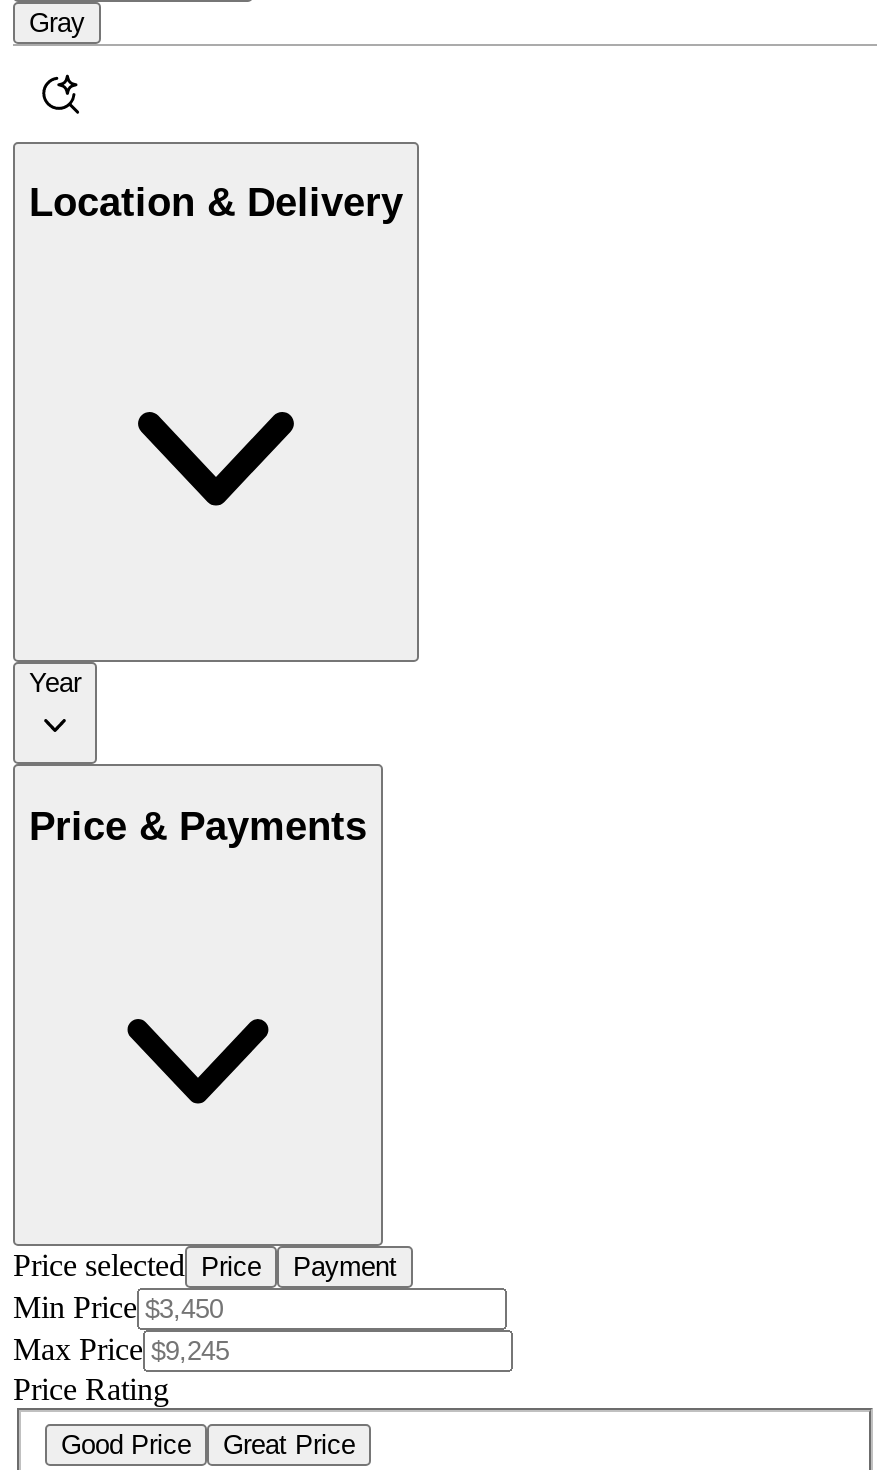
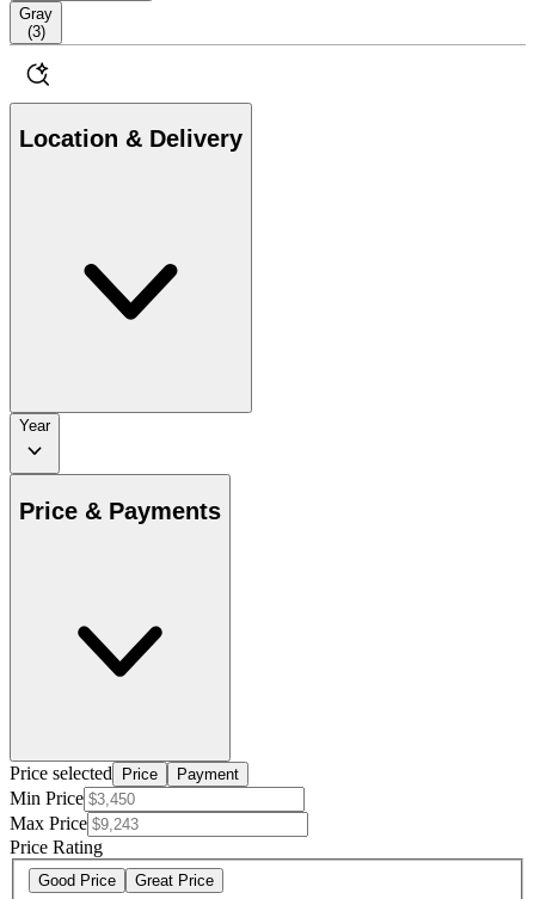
+ (3)
